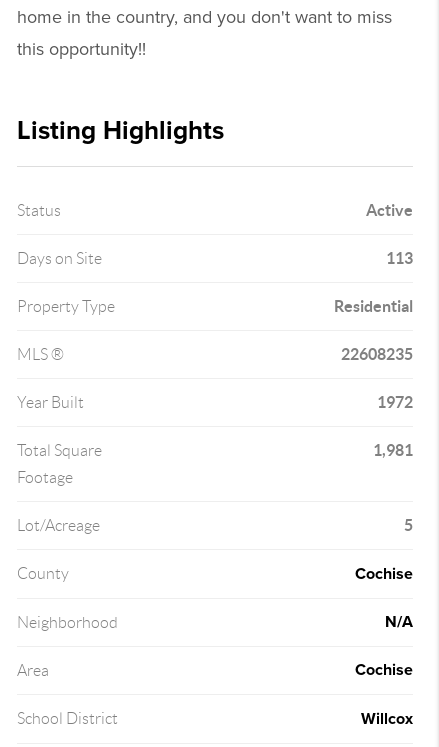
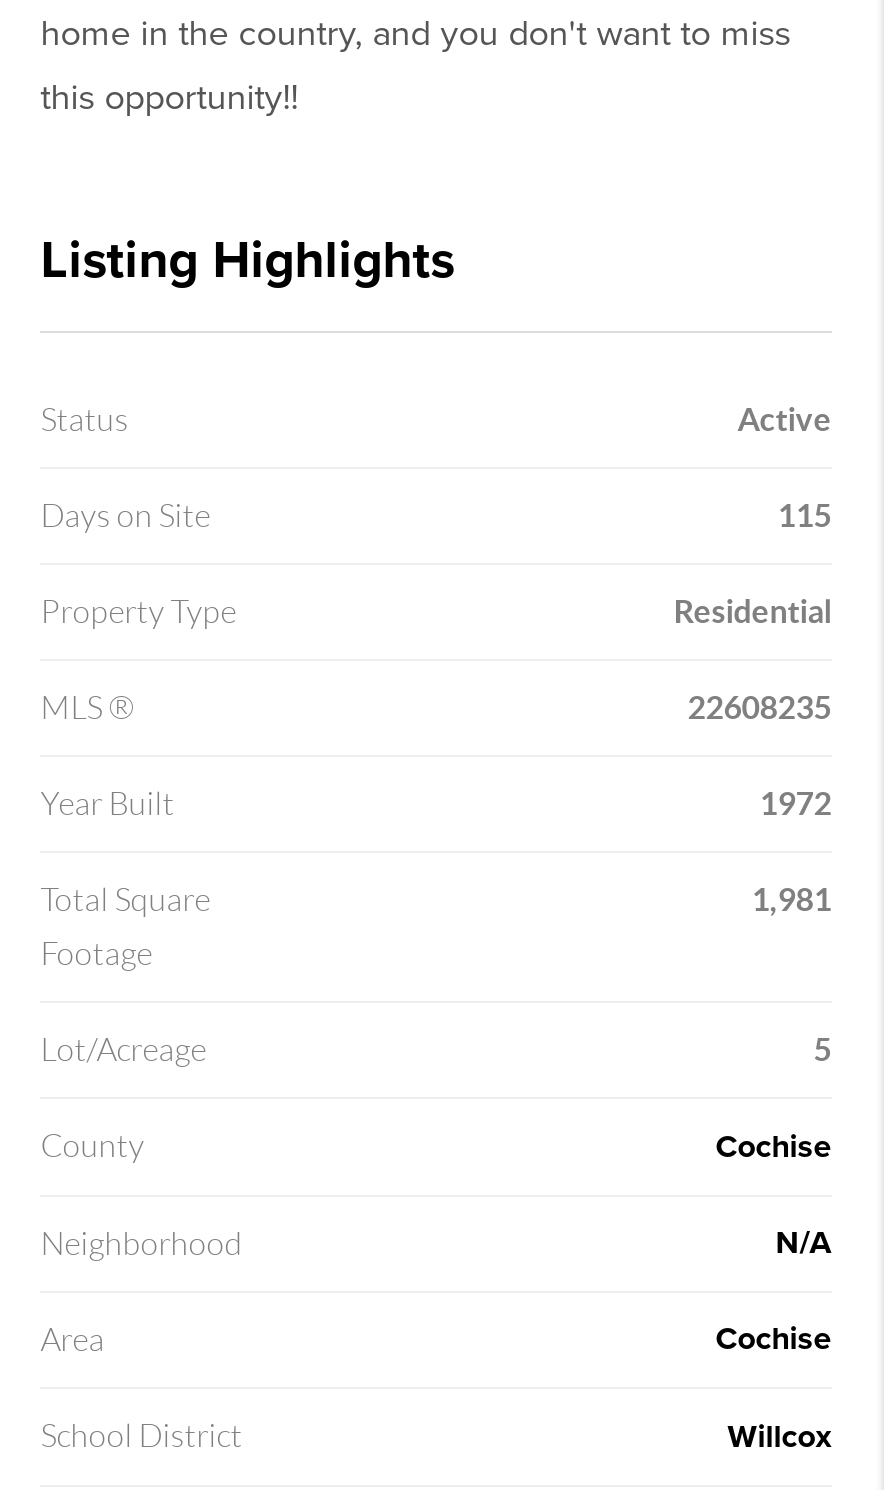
- 113
+ 115
